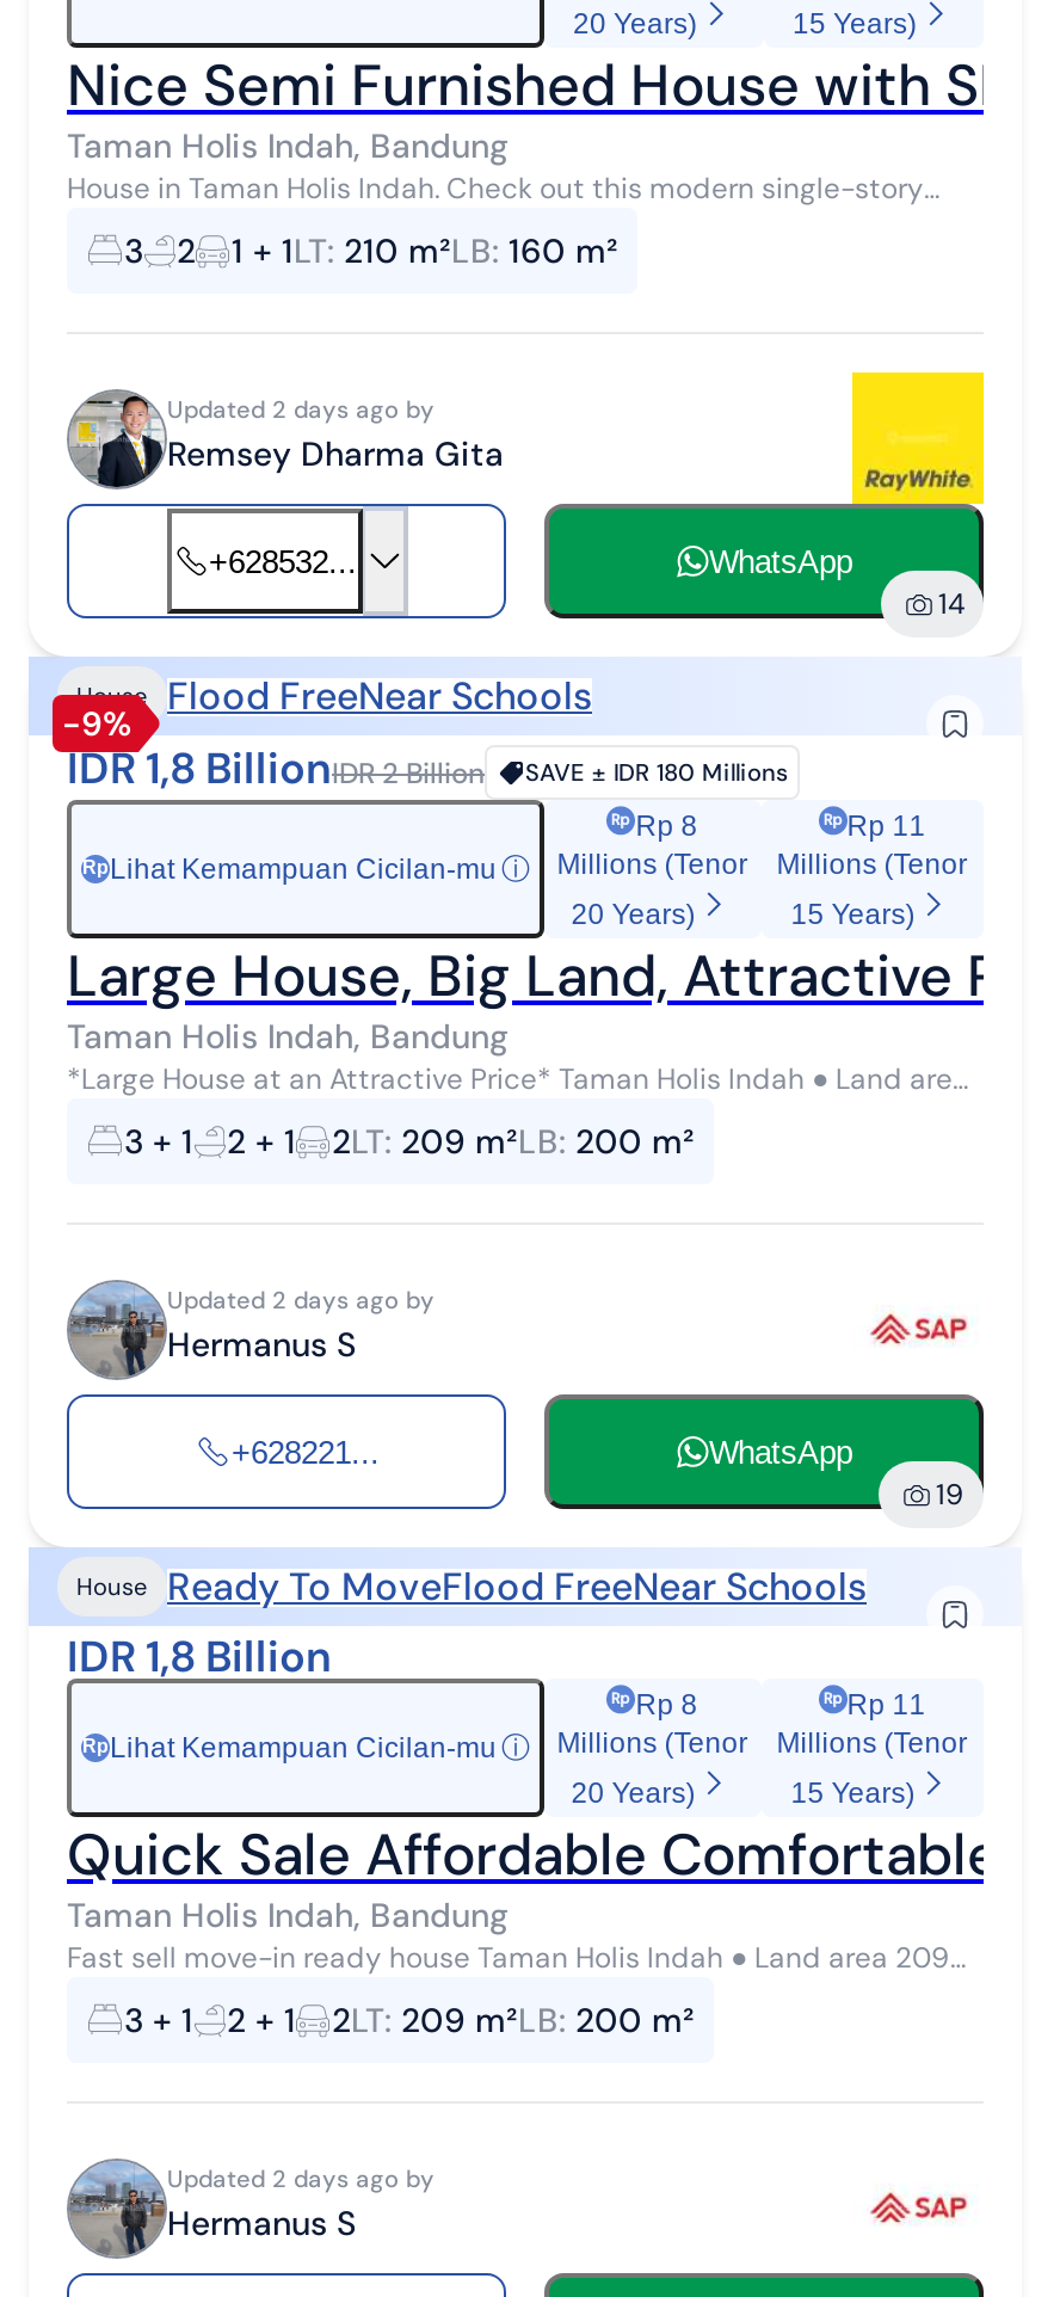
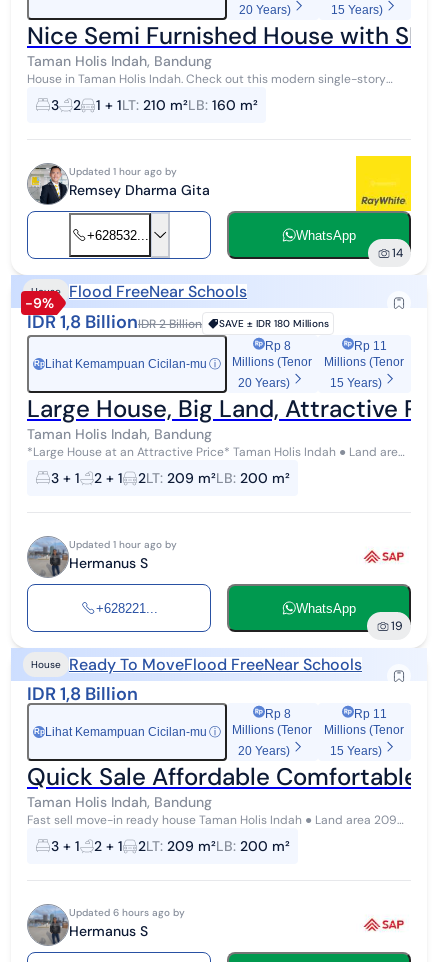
- Updated 2 days ago by
+ Updated 1 hour ago by

- Updated 2 days ago by
+ Updated 1 hour ago by

- Updated 2 days ago by
+ Updated 6 hours ago by
